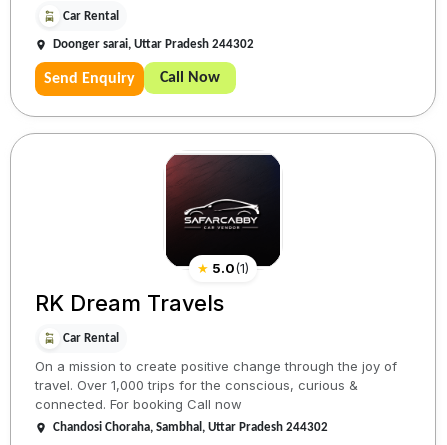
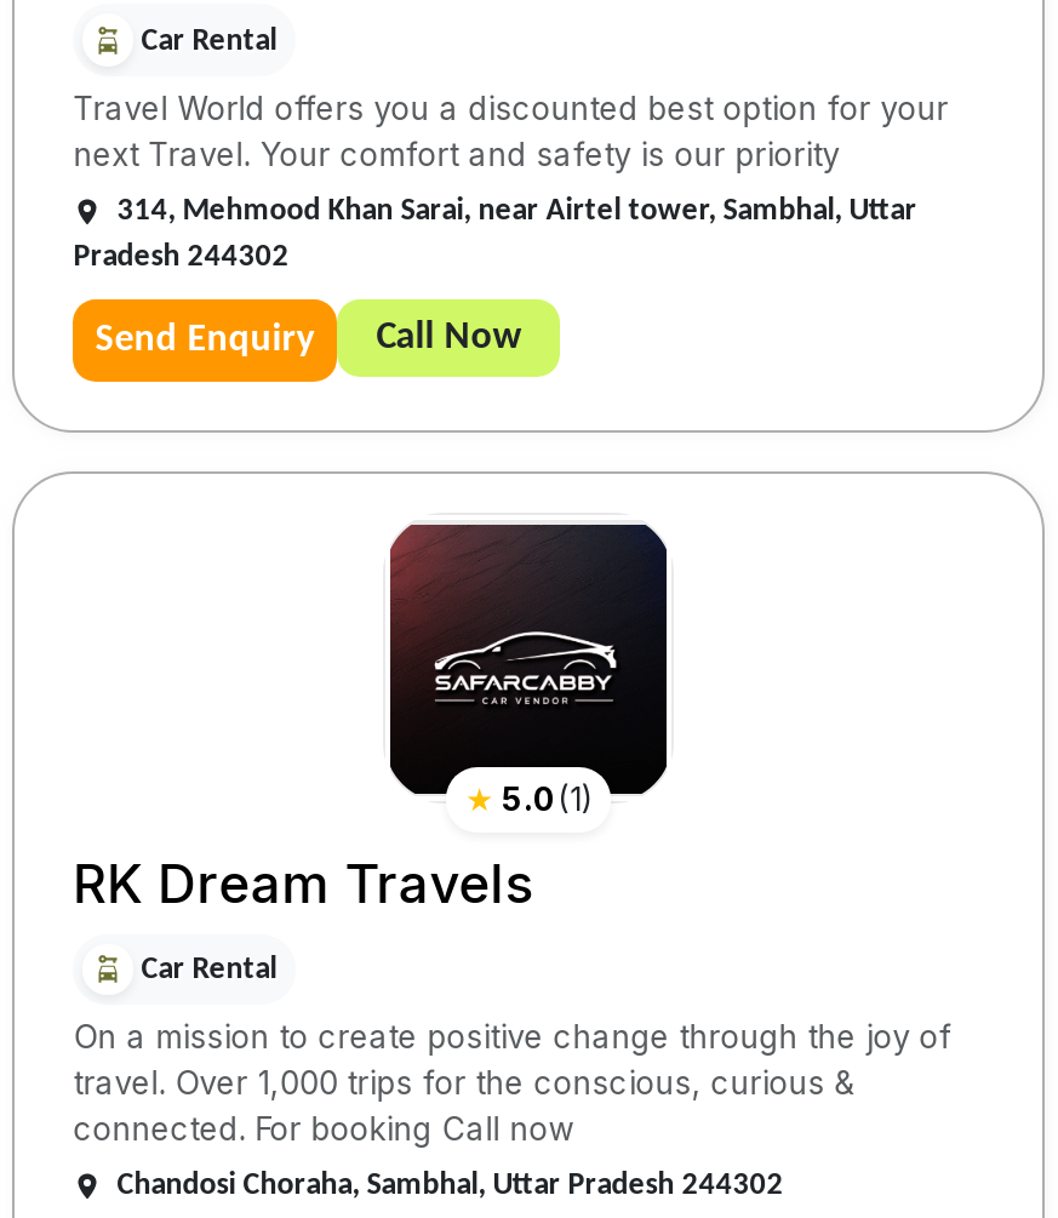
- Doonger sarai, Uttar Pradesh 244302
+ Travel World offers you a discounted best option for your
+ next Travel. Your comfort and safety is our priority
+ 314, Mehmood Khan Sarai, near Airtel tower, Sambhal, Uttar
+ Pradesh 244302
